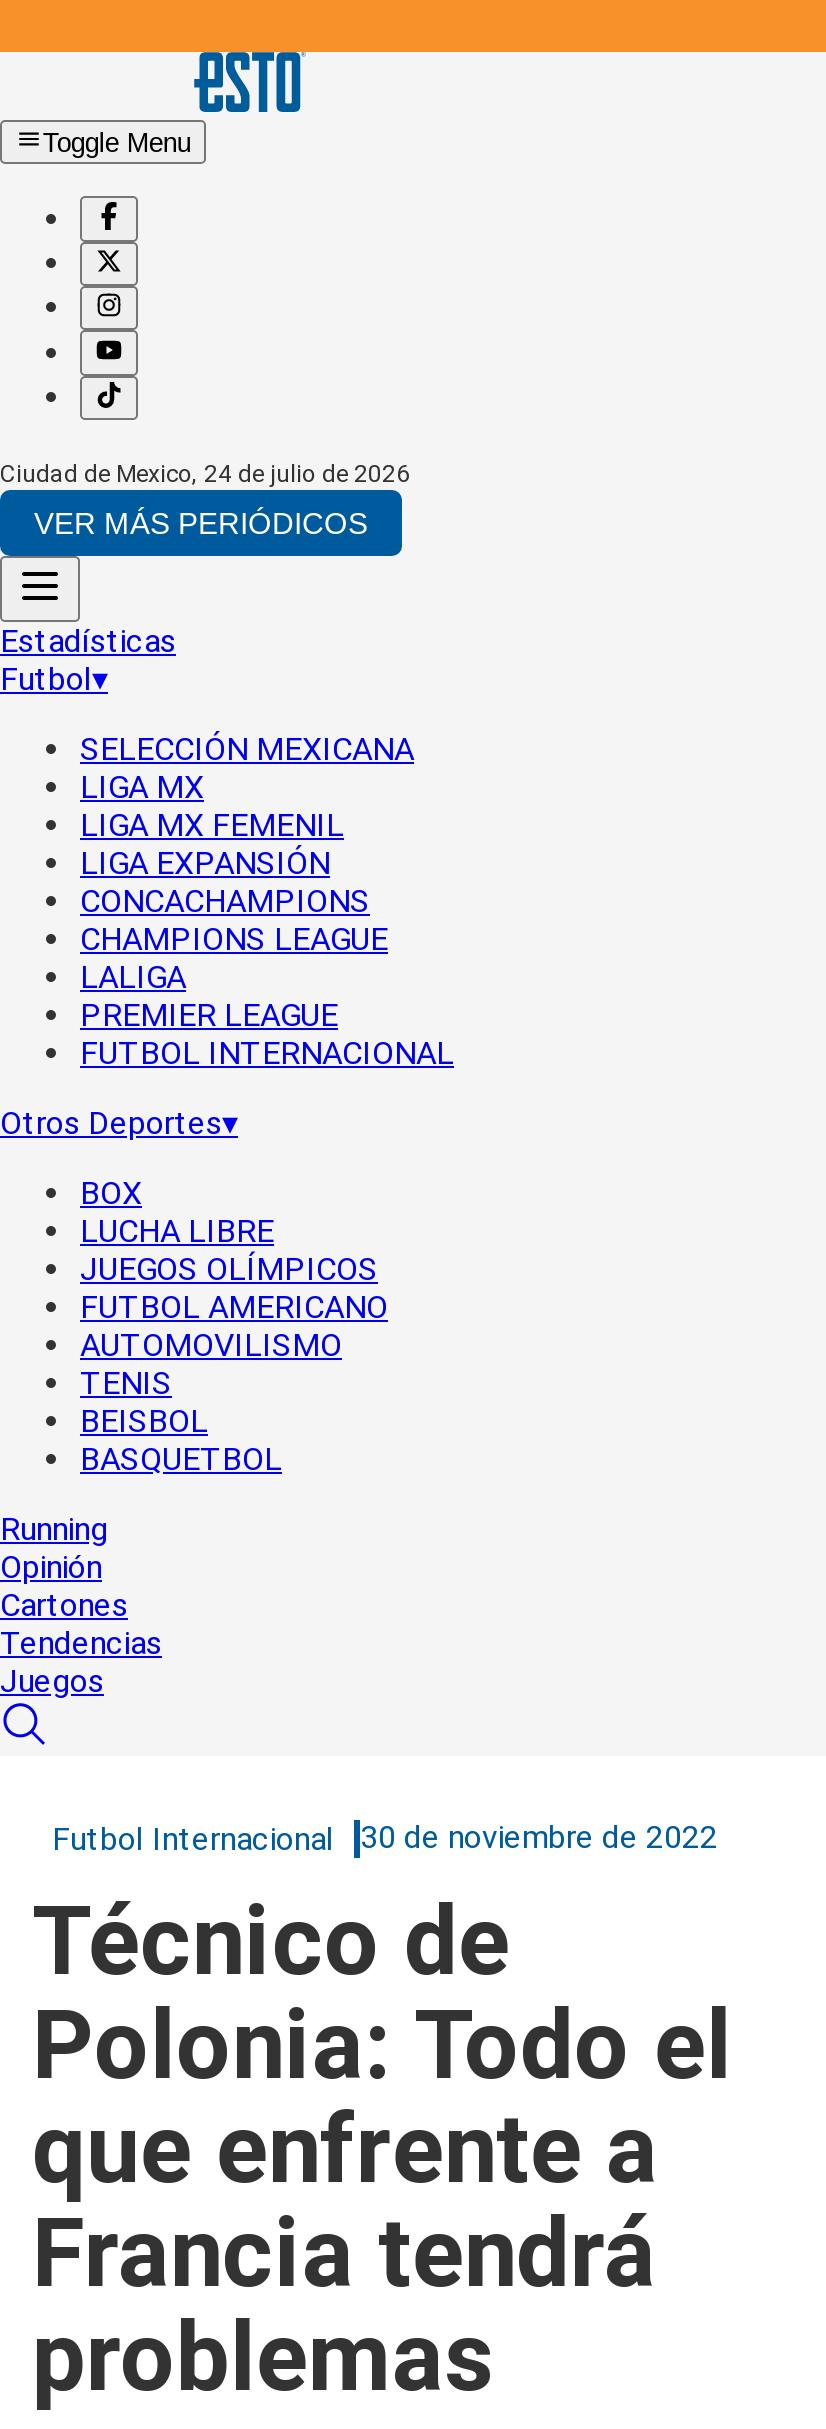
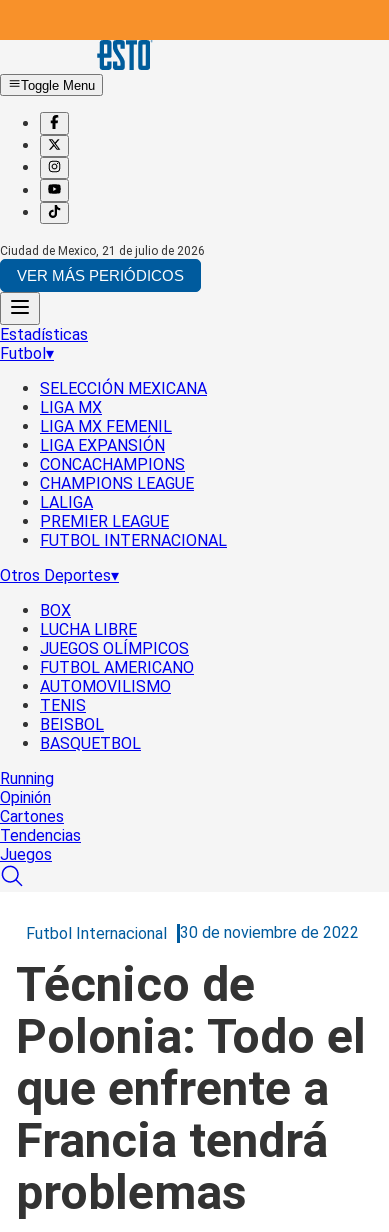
- Ciudad de Mexico, 24 de julio de 2026
+ Ciudad de Mexico, 21 de julio de 2026
